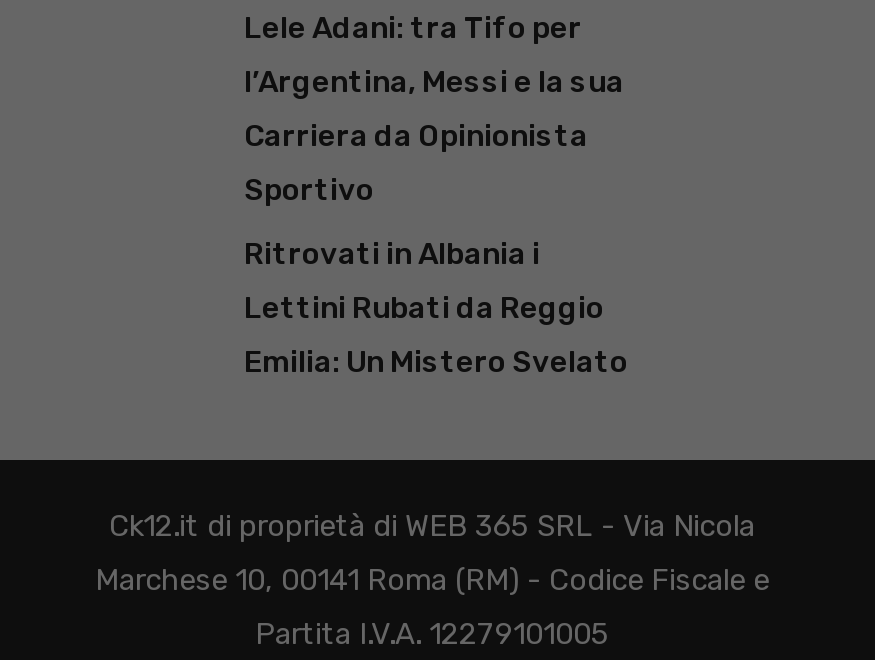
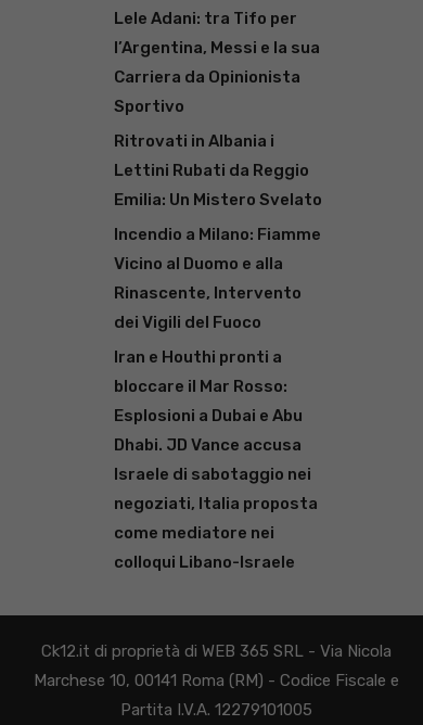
+ Incendio a Milano: Fiamme
+ Vicino al Duomo e alla
+ Rinascente, Intervento
+ dei Vigili del Fuoco
+ Iran e Houthi pronti a
+ bloccare il Mar Rosso:
+ Esplosioni a Dubai e Abu
+ Dhabi. JD Vance accusa
+ Israele di sabotaggio nei
+ negoziati, Italia proposta
+ come mediatore nei
+ colloqui Libano-Israele
